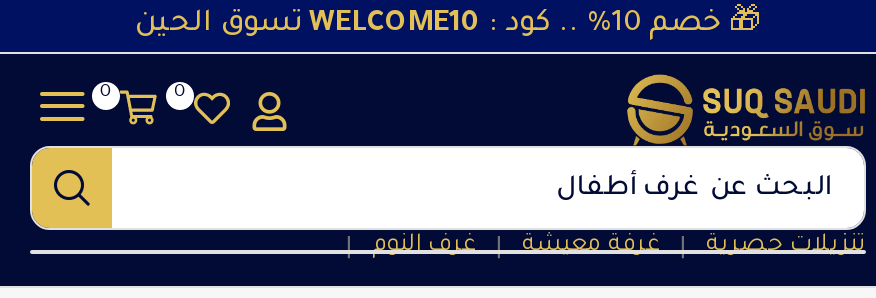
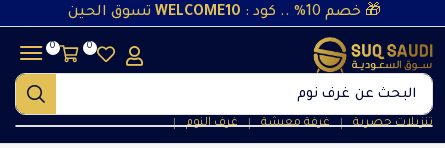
- البحث عن غرف طعام
+ البحث عن غرف نوم
